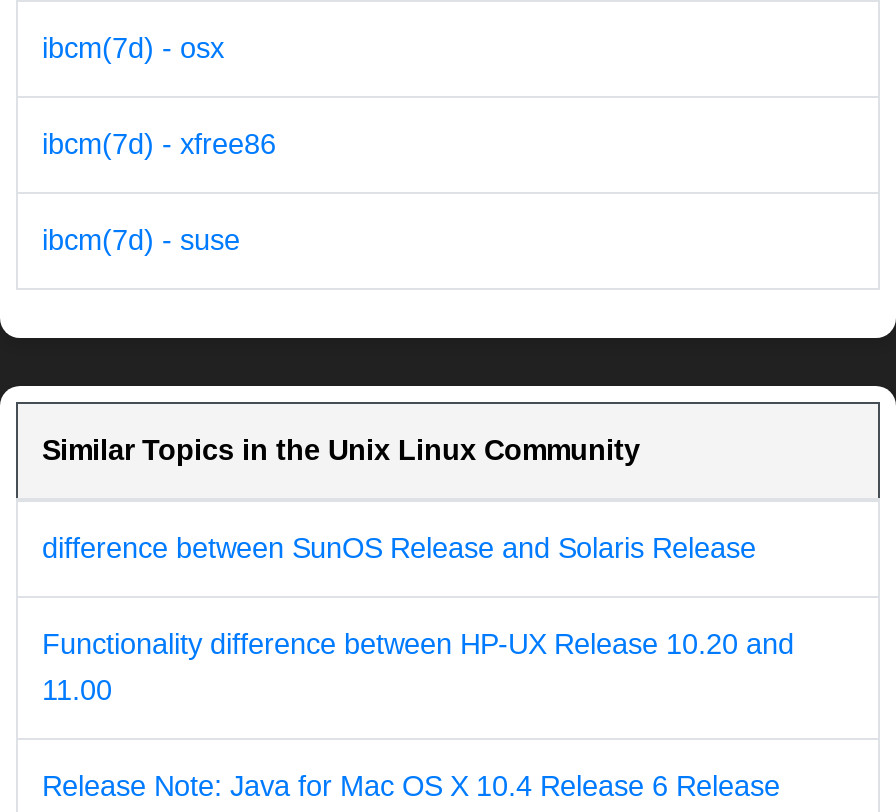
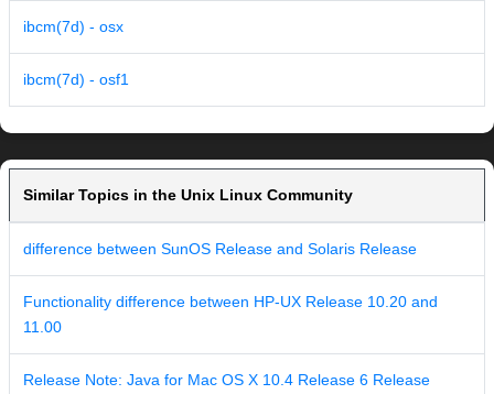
- ibcm(7d) - xfree86
- ibcm(7d) - suse
+ ibcm(7d) - osf1
